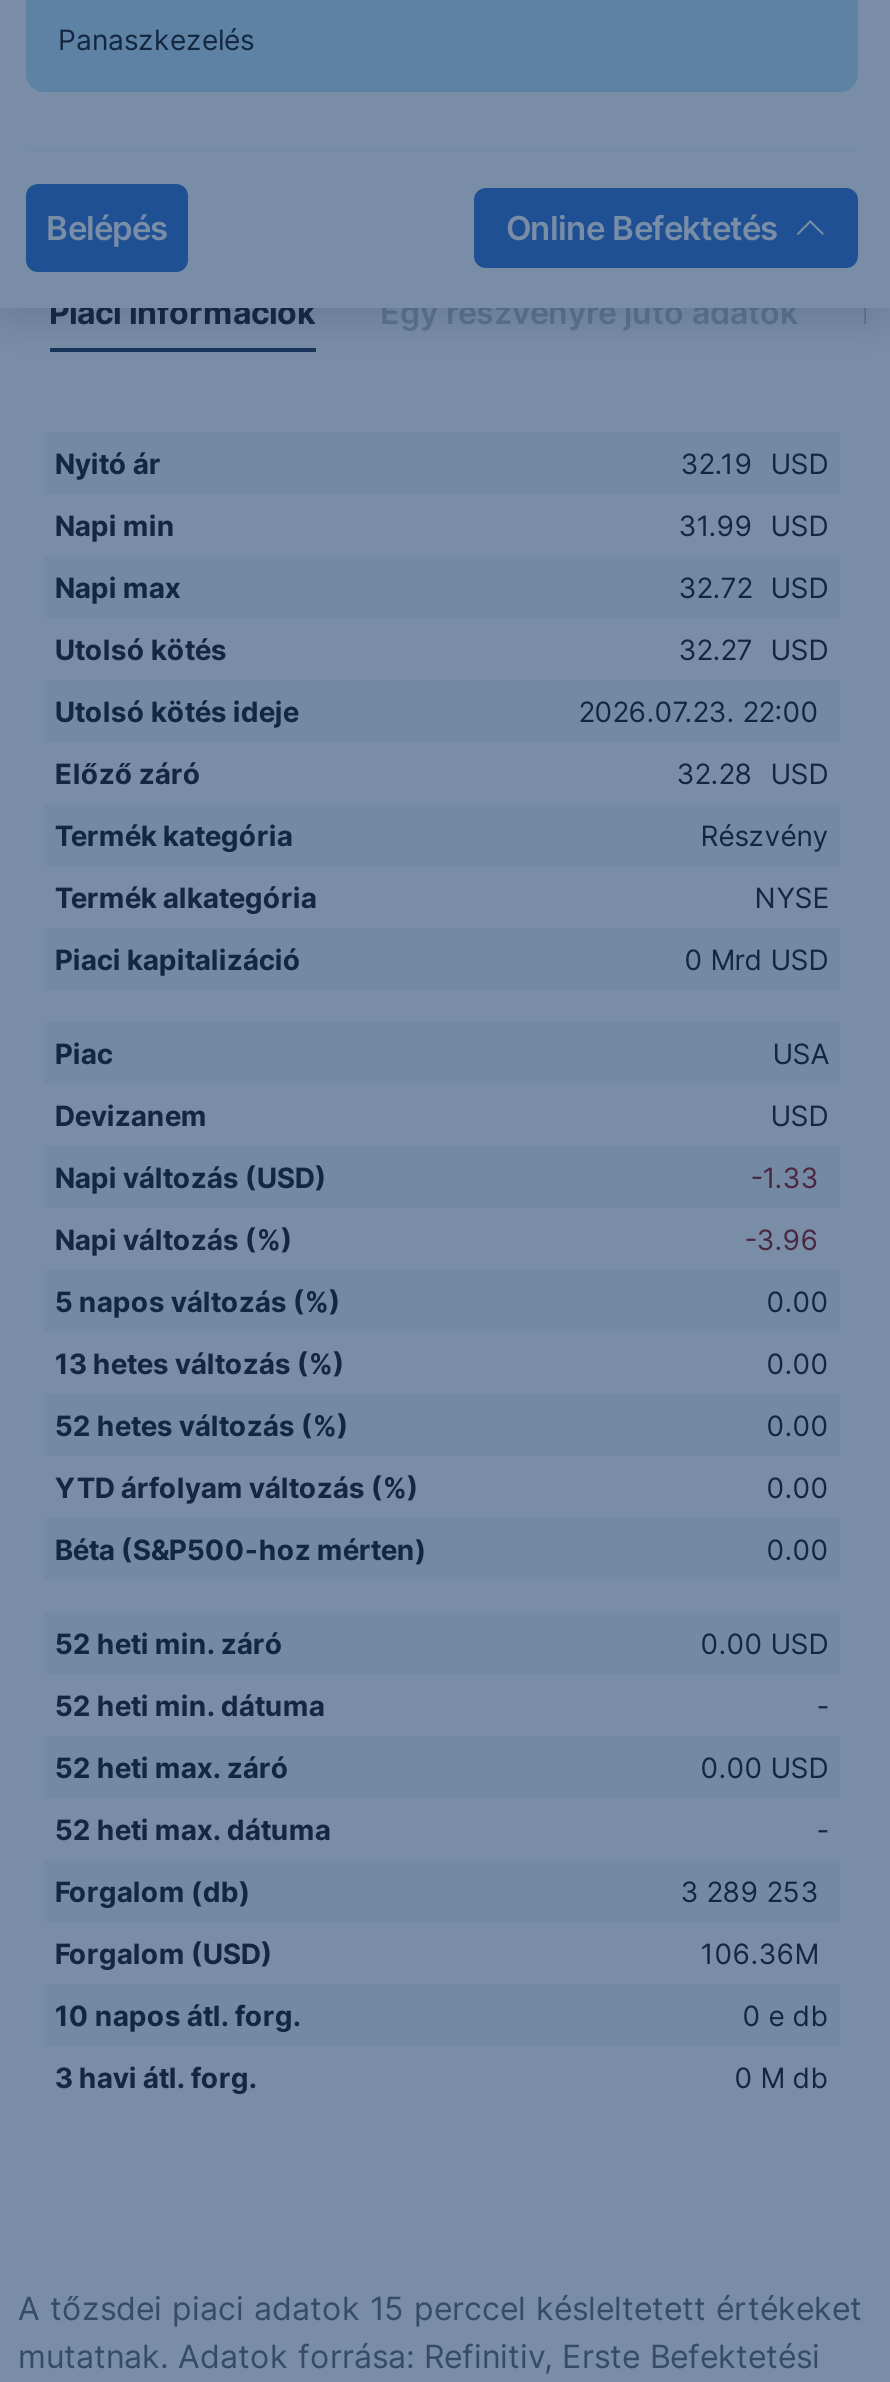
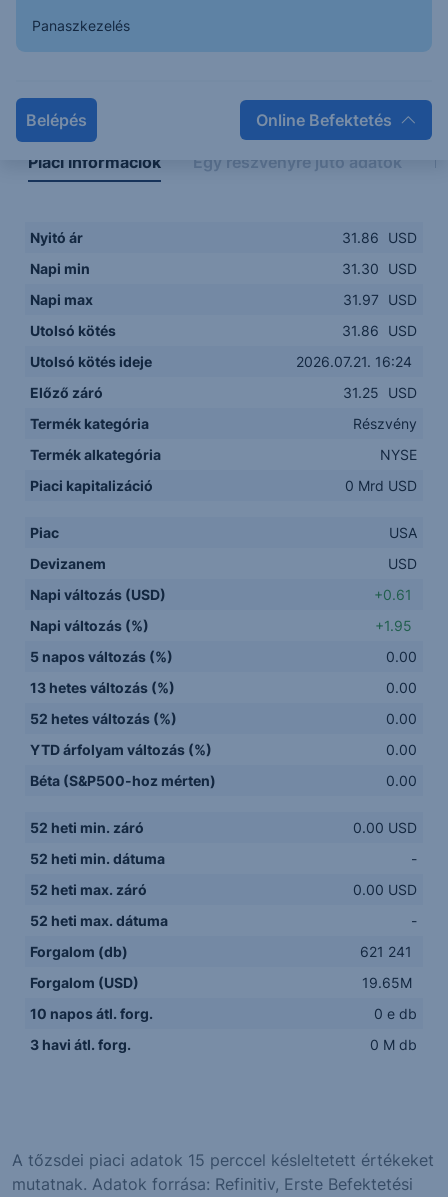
- 32.19 USD
+ 31.86 USD

- 31.99 USD
+ 31.30 USD

- 32.72 USD
+ 31.97 USD

- 32.27 USD
+ 31.86 USD

- 2026.07.23. 22:00
+ 2026.07.21. 16:24

- 32.28 USD
+ 31.25 USD

- -1.33
+ +0.61

- -3.96
+ +1.95

- 3 289 253
+ 621 241

- 106.36M
+ 19.65M
